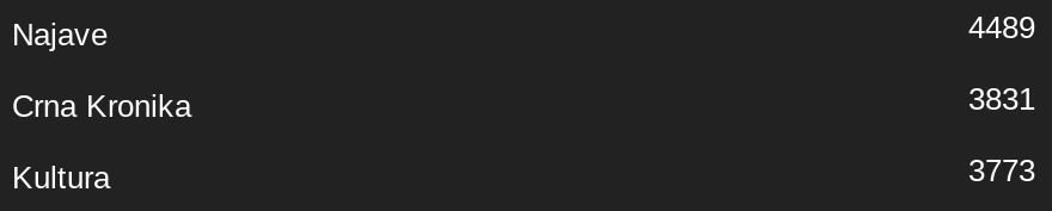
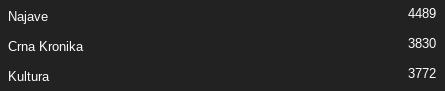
- 3831
+ 3830

- 3773
+ 3772
